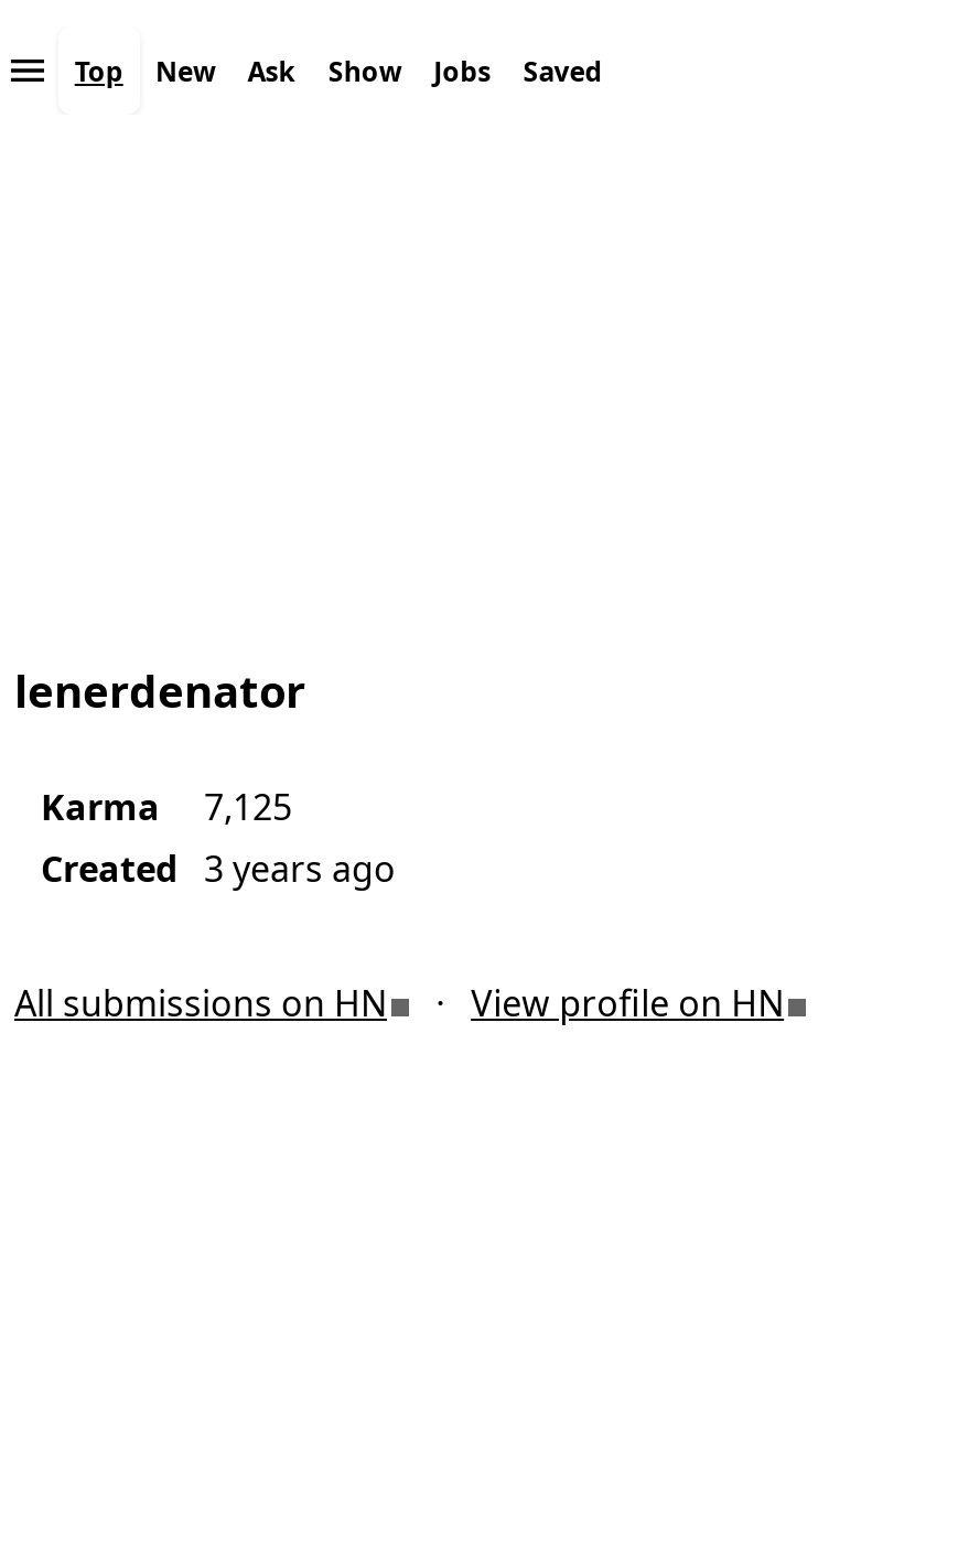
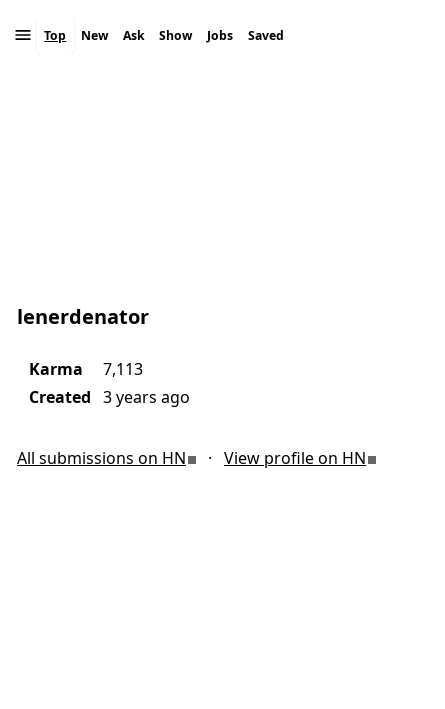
- Karma 7,125
+ Karma 7,113
